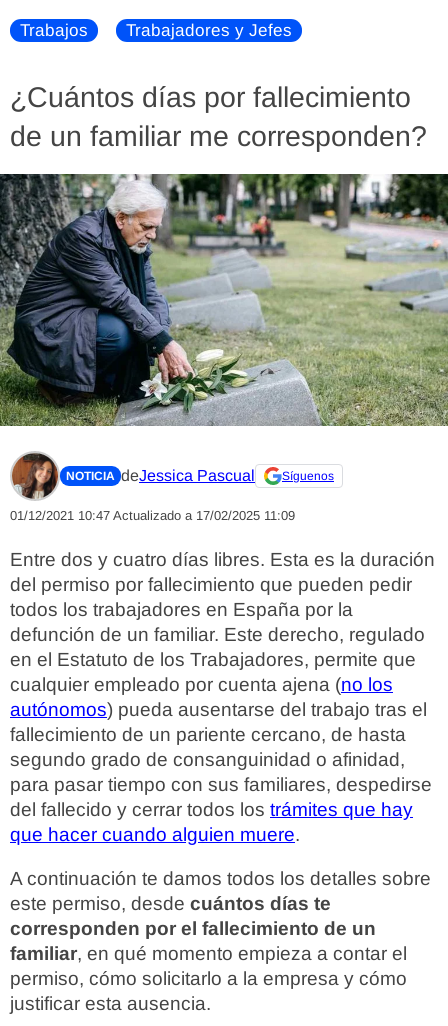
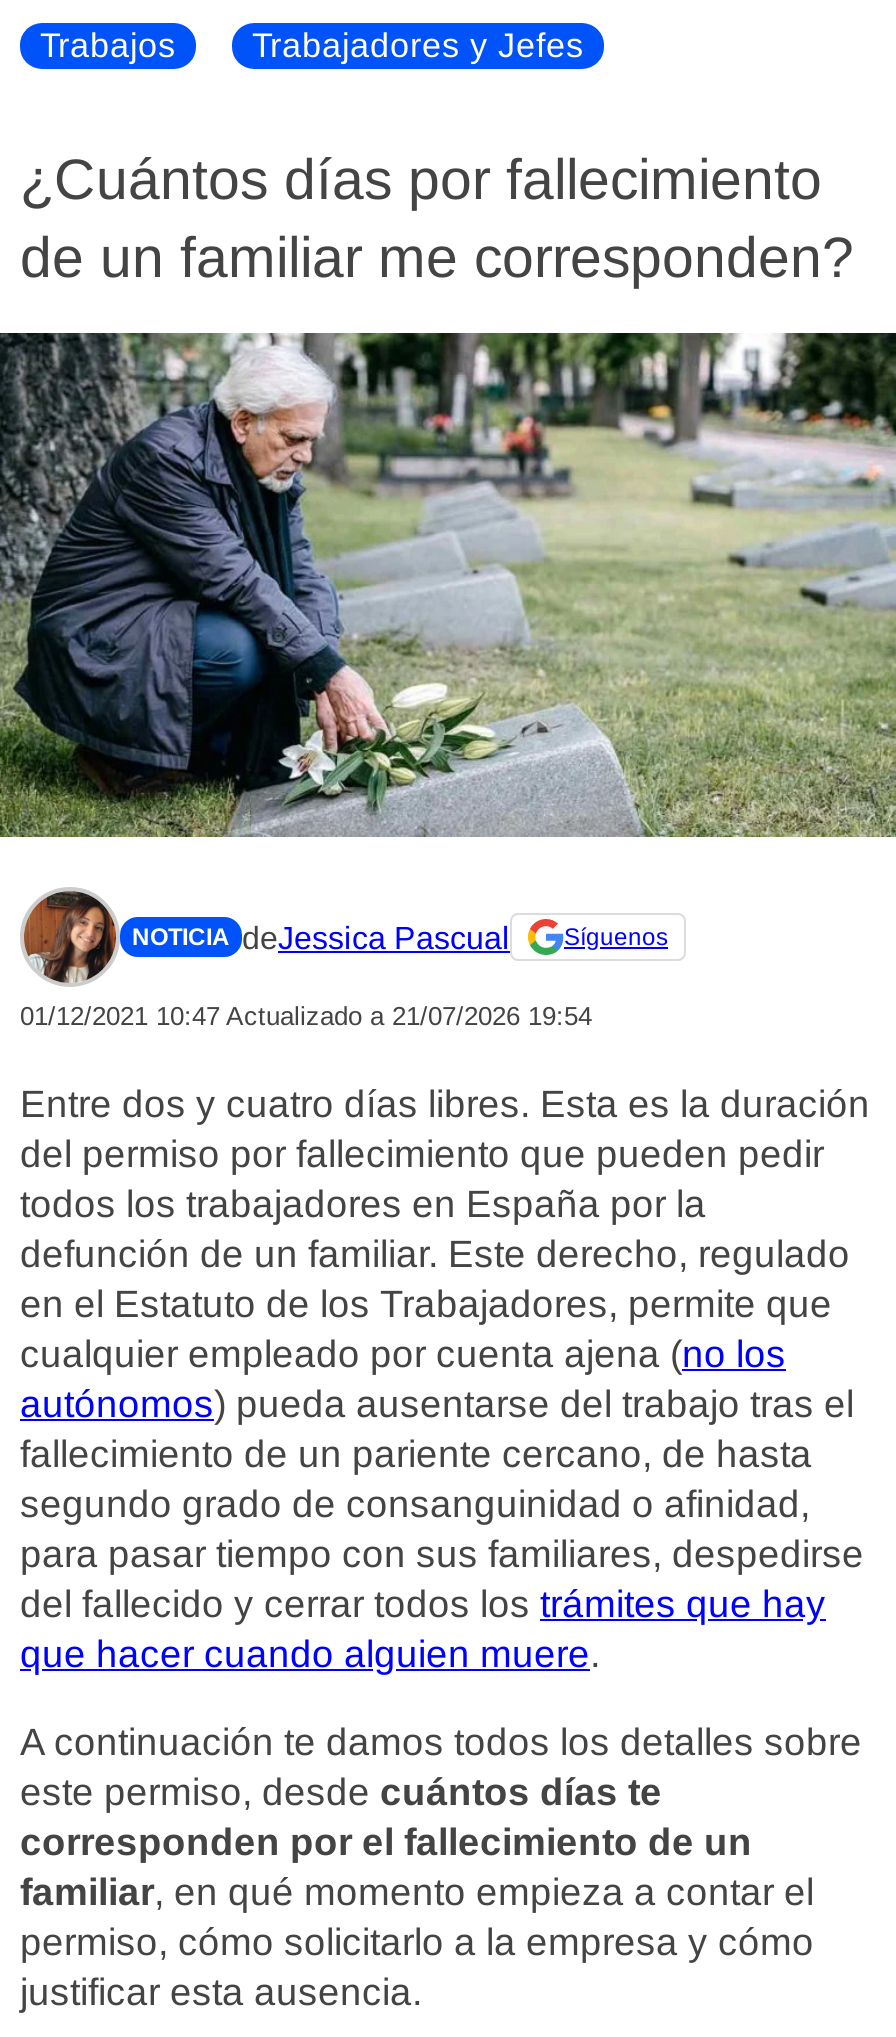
- 01/12/2021 10:47 Actualizado a 17/02/2025 11:09
+ 01/12/2021 10:47 Actualizado a 21/07/2026 19:54
